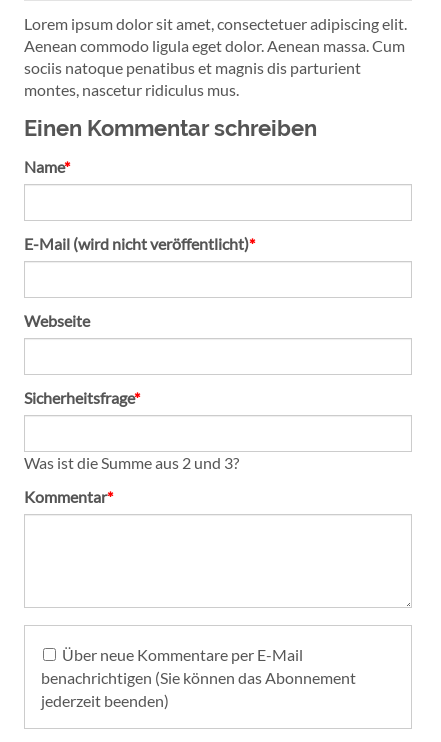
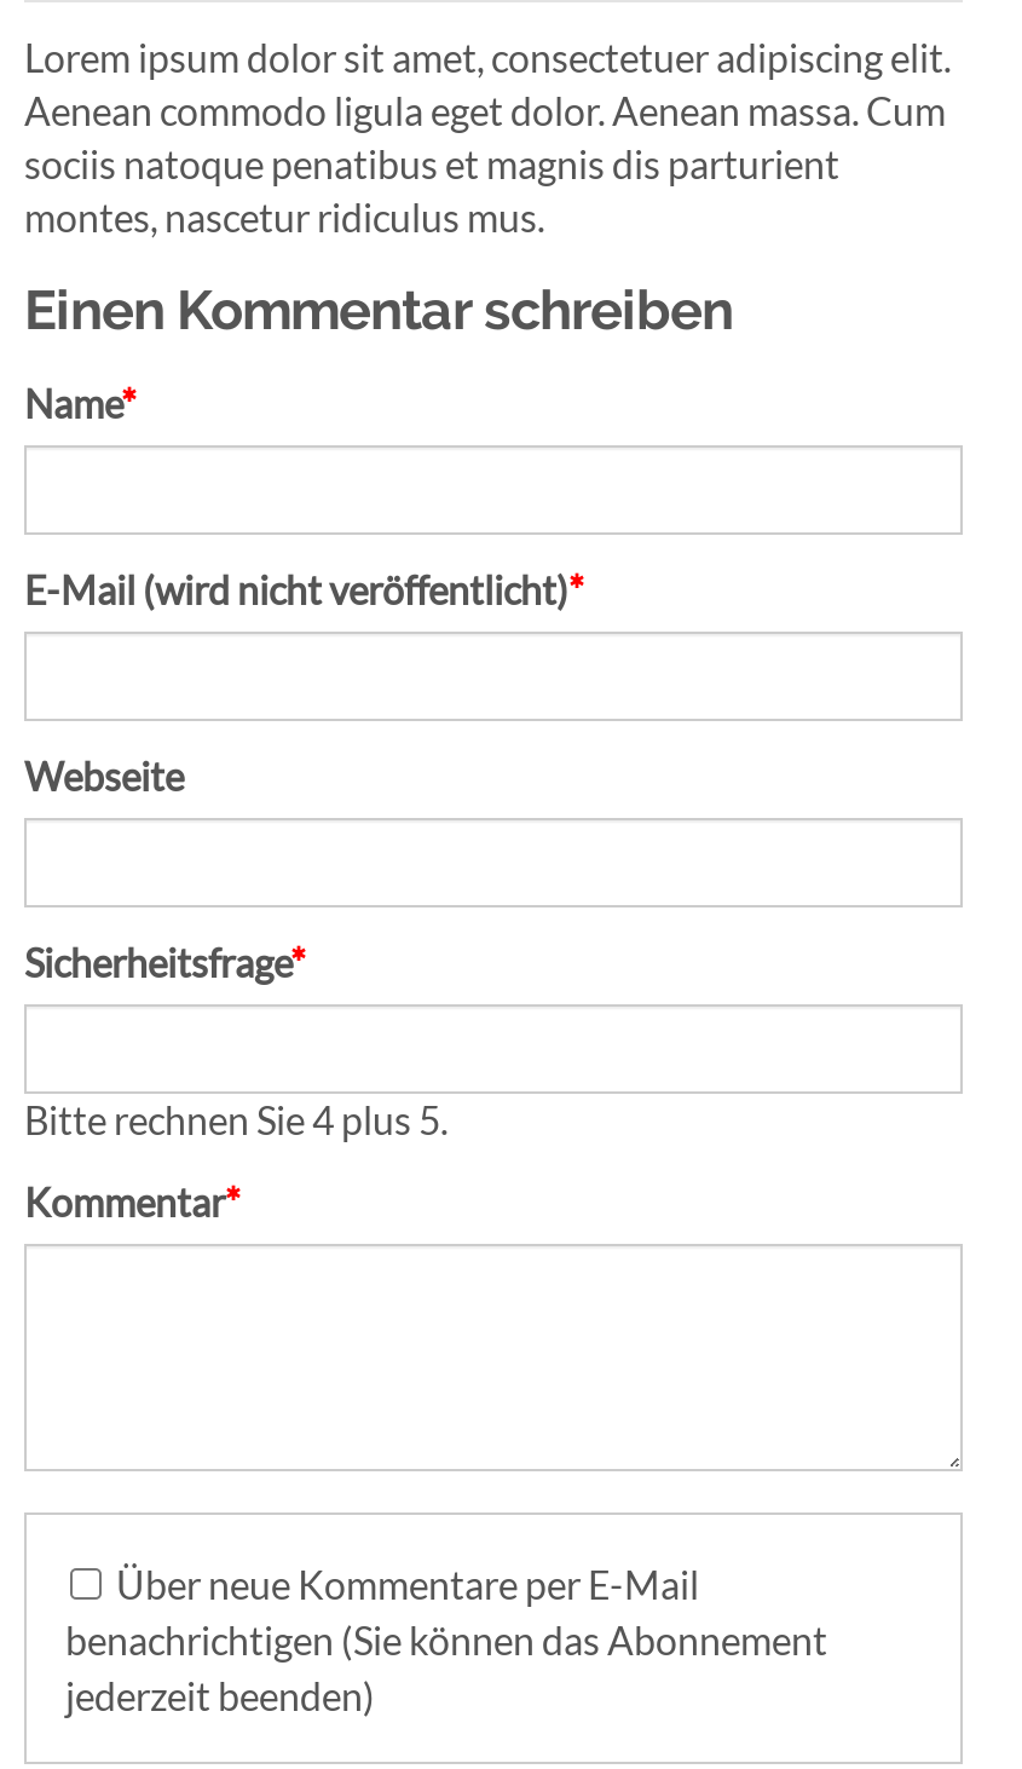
- Was ist die Summe aus 2 und 3?
+ Bitte rechnen Sie 4 plus 5.
